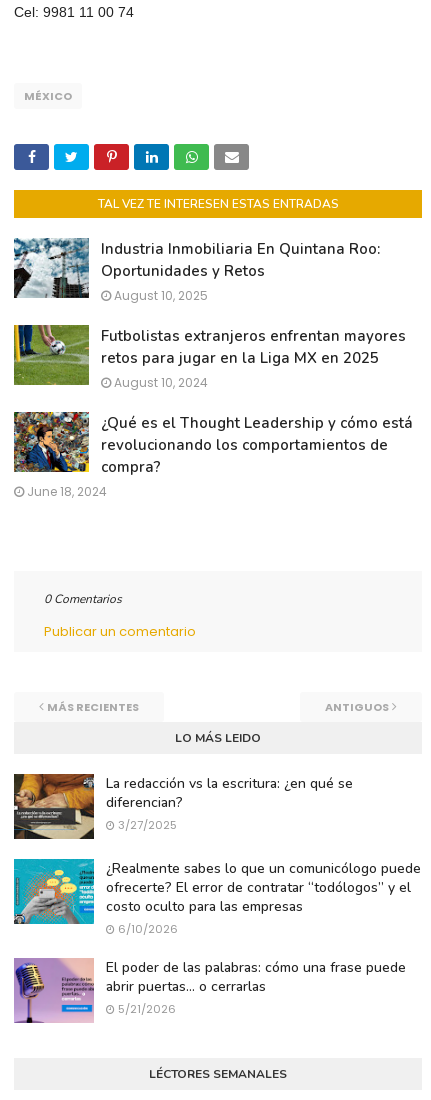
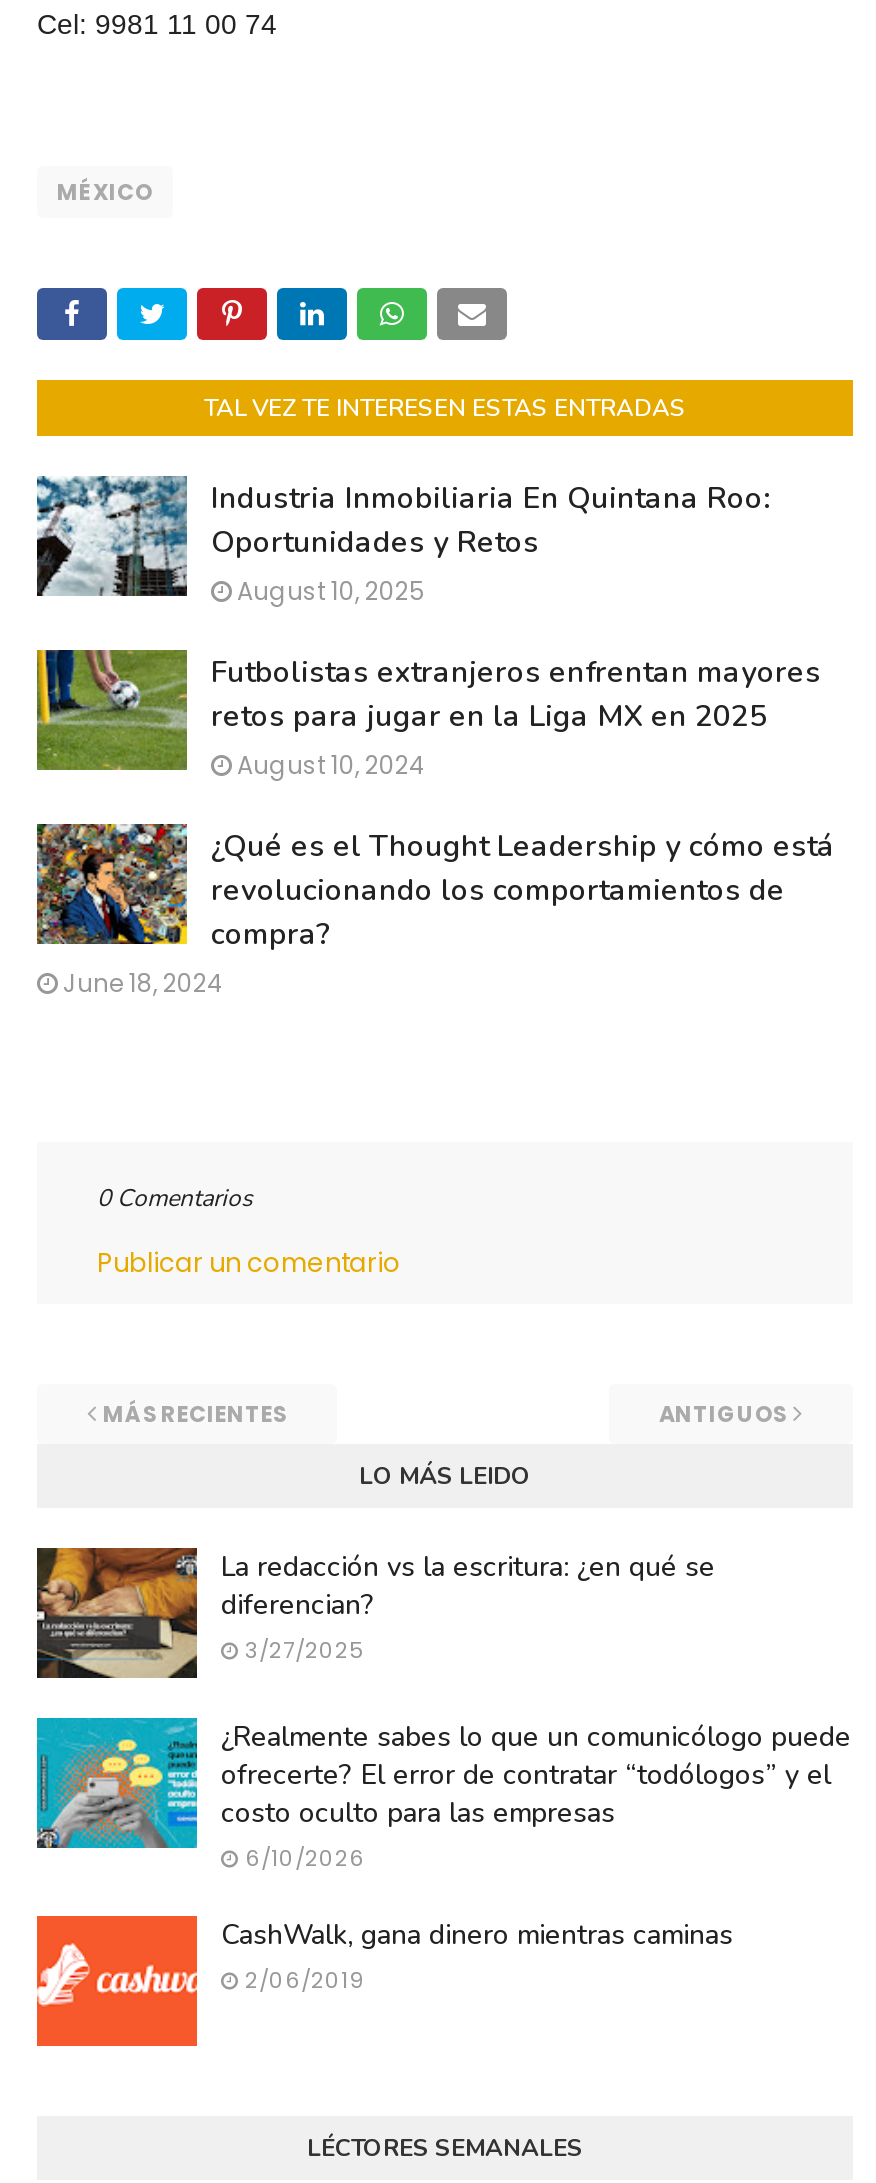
- [image]
- El poder de las palabras: cómo una frase puede
- abrir puertas… o cerrarlas
- 5/21/2026
+ [image]
+ CashWalk, gana dinero mientras caminas
+ 2/06/2019
